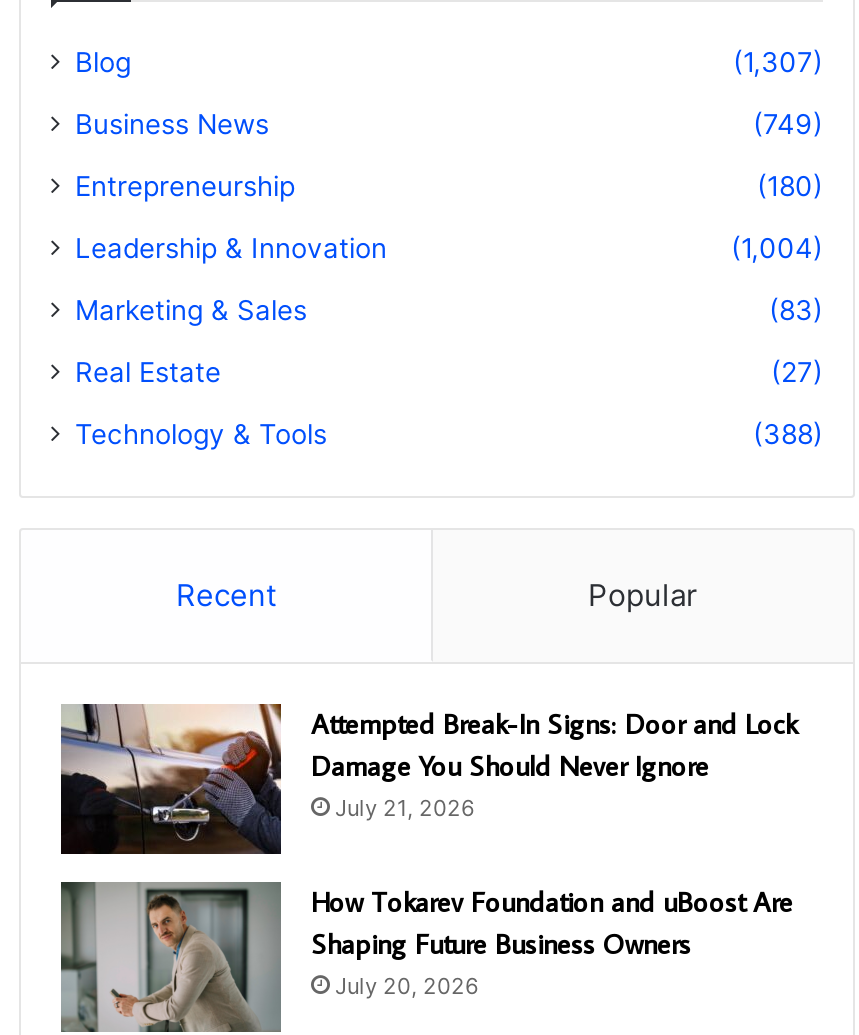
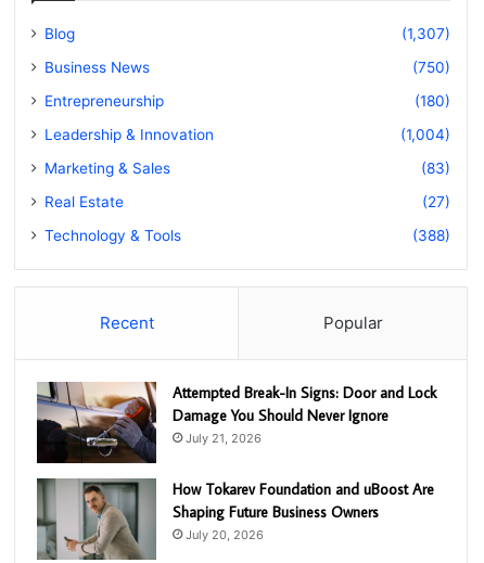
- (749)
+ (750)
